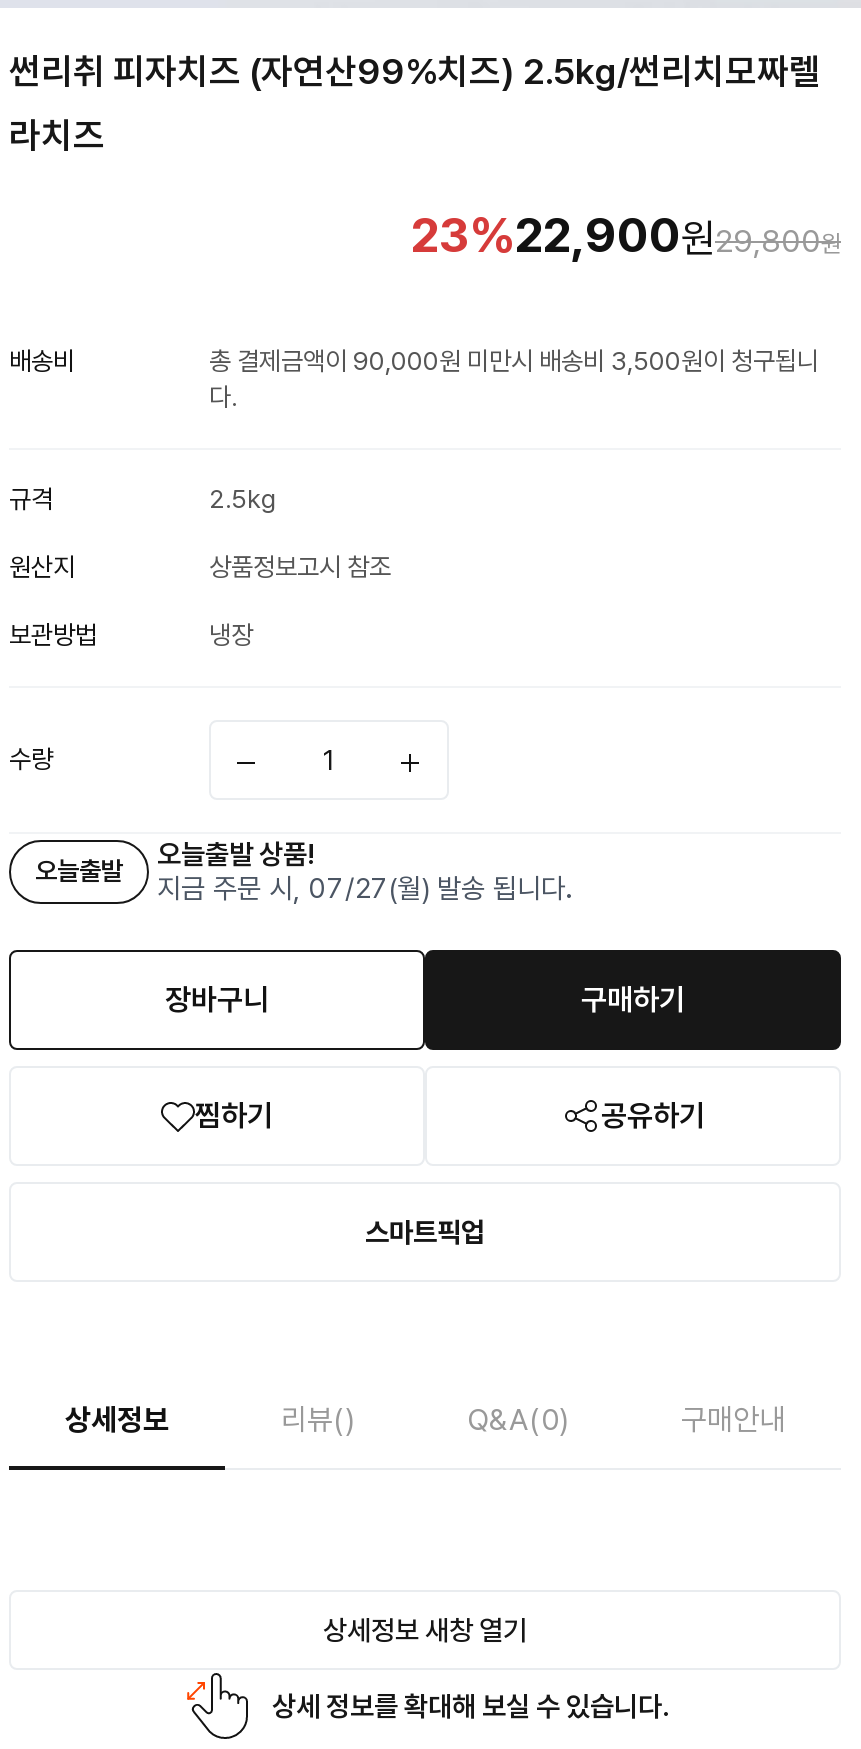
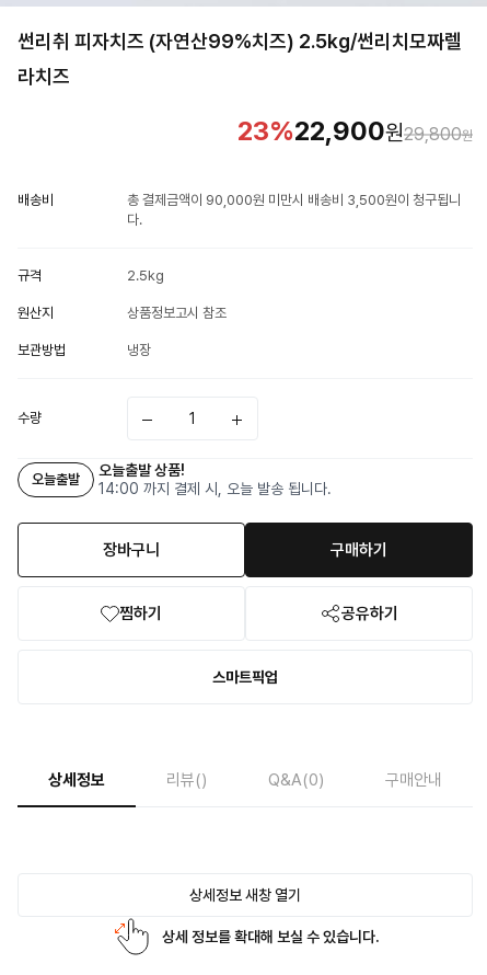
- 지금 주문 시, 07/27(월) 발송 됩니다.
+ 14:00 까지 결제 시, 오늘 발송 됩니다.
